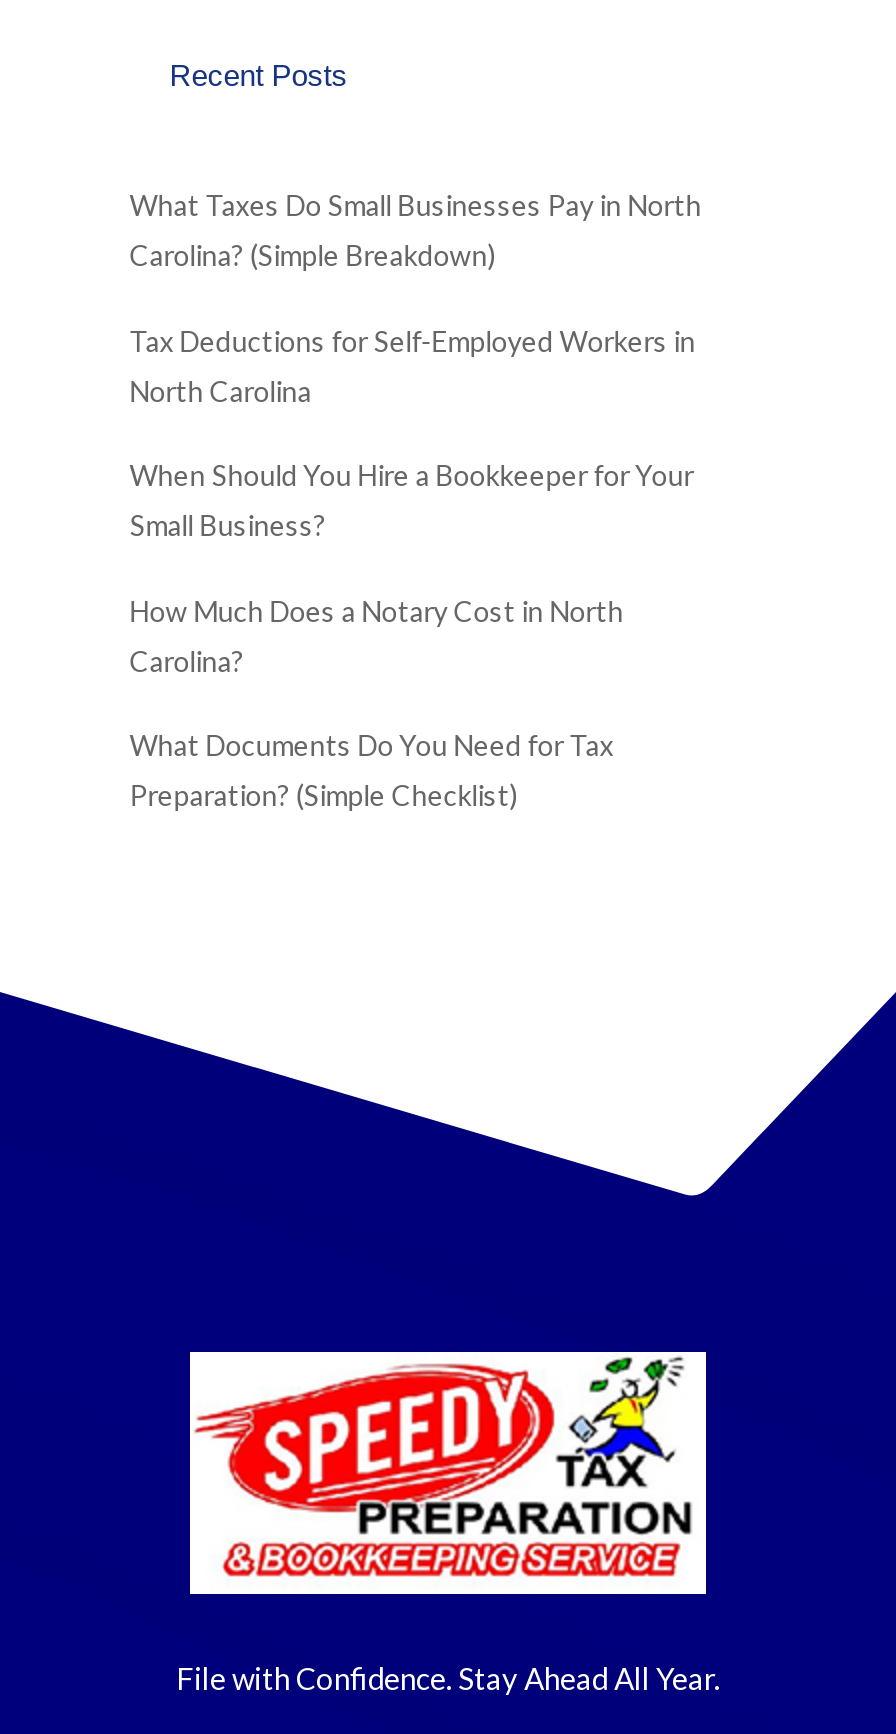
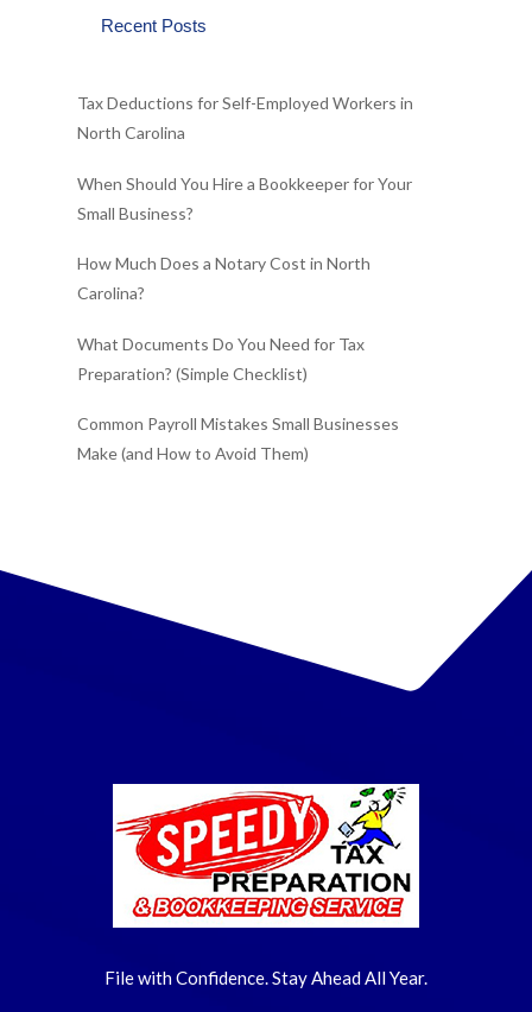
- What Taxes Do Small Businesses Pay in North
- Carolina? (Simple Breakdown)

moved up: Tax Deductions for Self-Employed Workers in | North Carolina | When Should You Hire a Bookkeeper for Your | Small Business? | How Much Does a Notary Cost in North | Carolina? | What Documents Do You Need for Tax | Preparation? (Simple Checklist)

+ Common Payroll Mistakes Small Businesses
+ Make (and How to Avoid Them)
